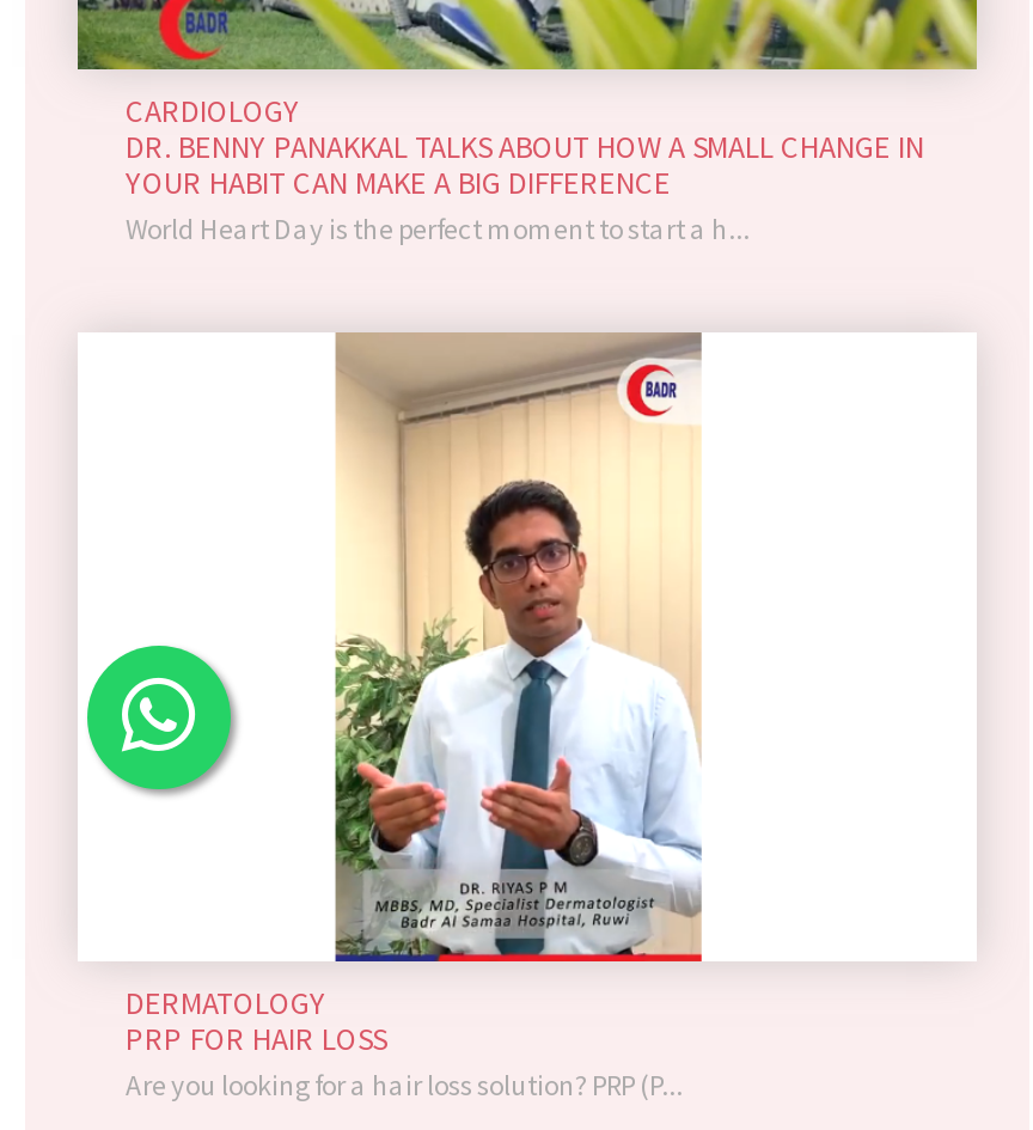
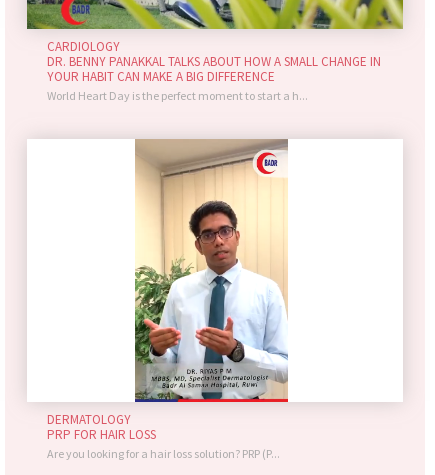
- [image]
